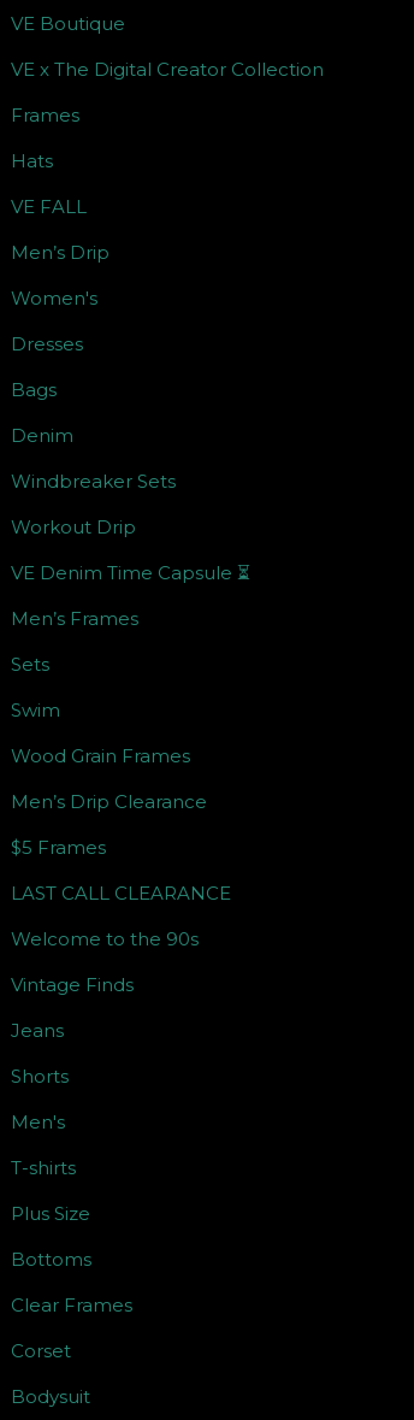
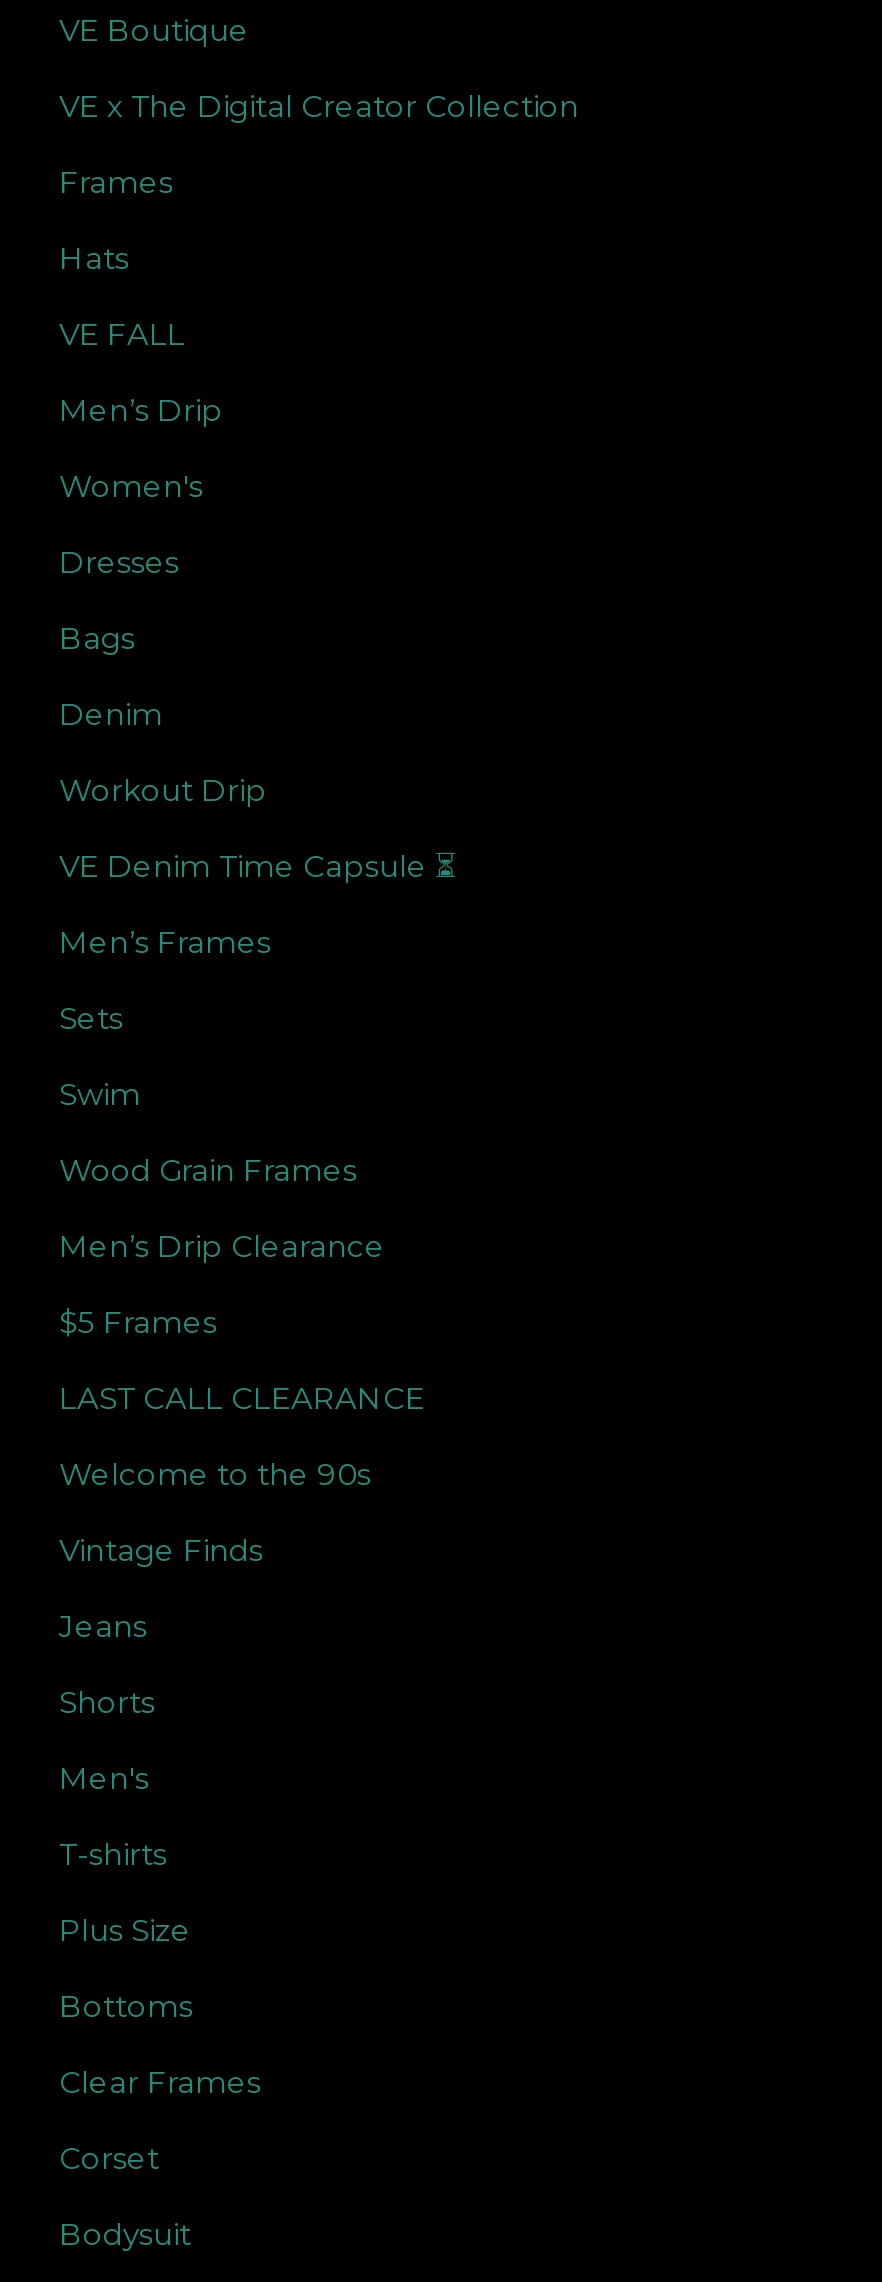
- Windbreaker Sets
